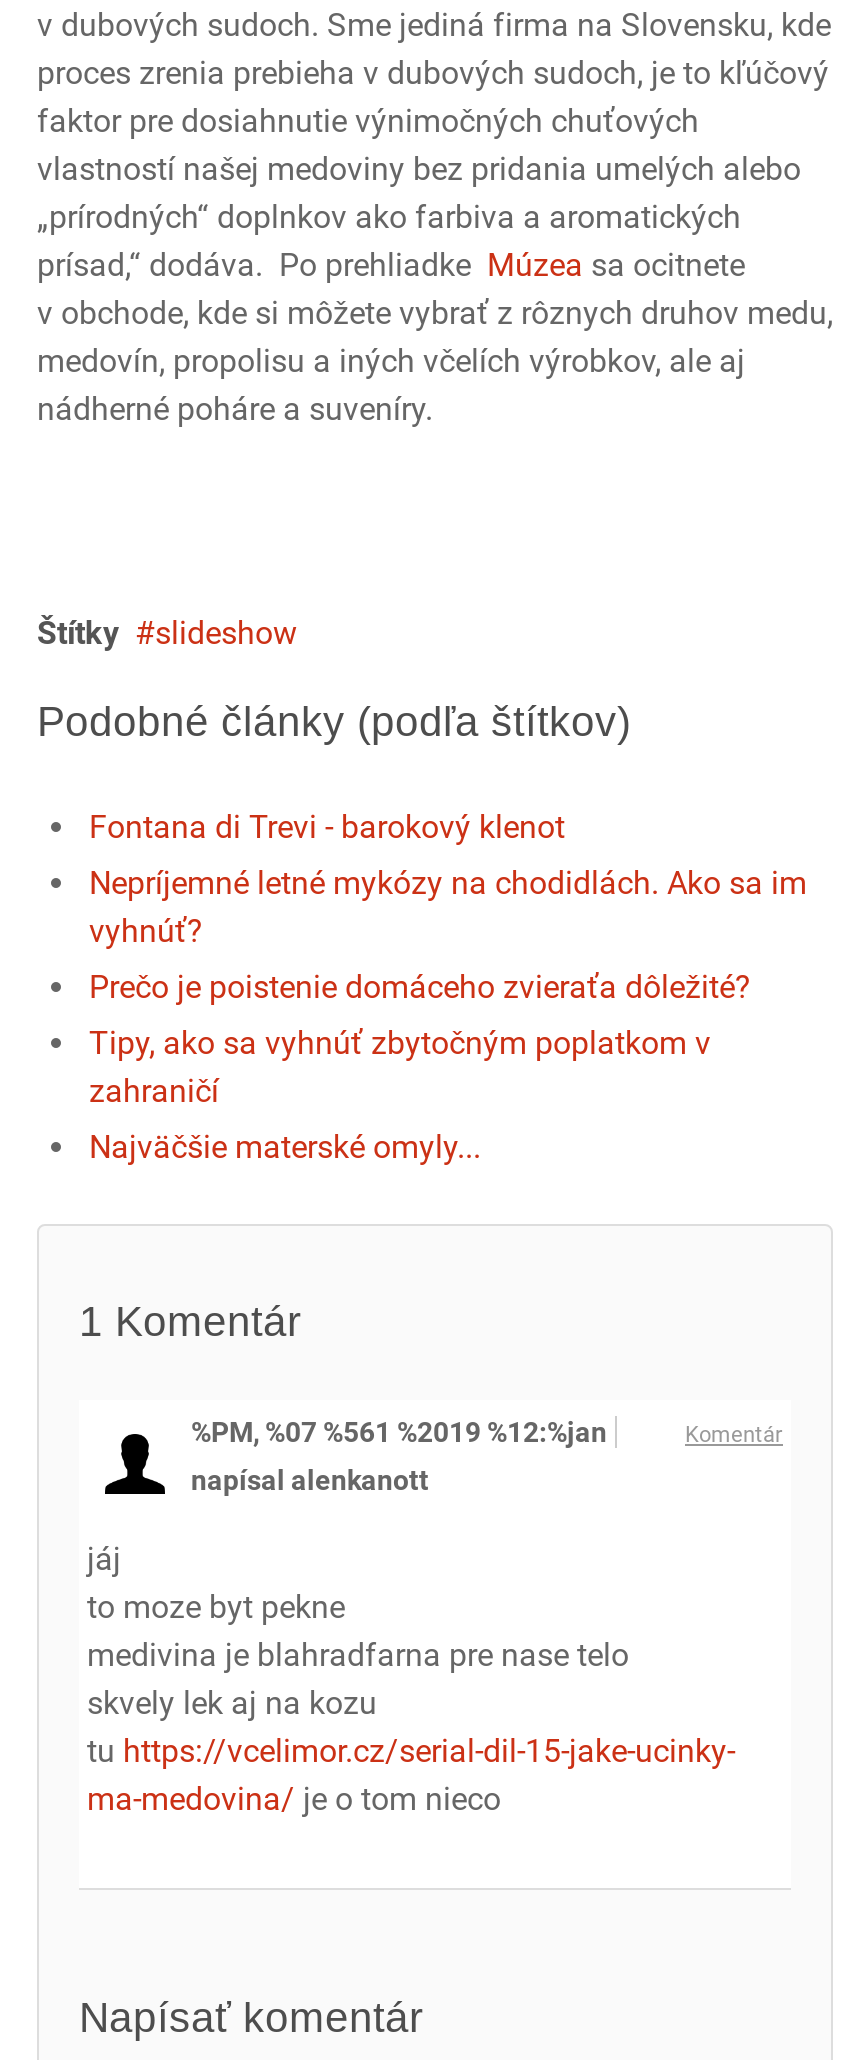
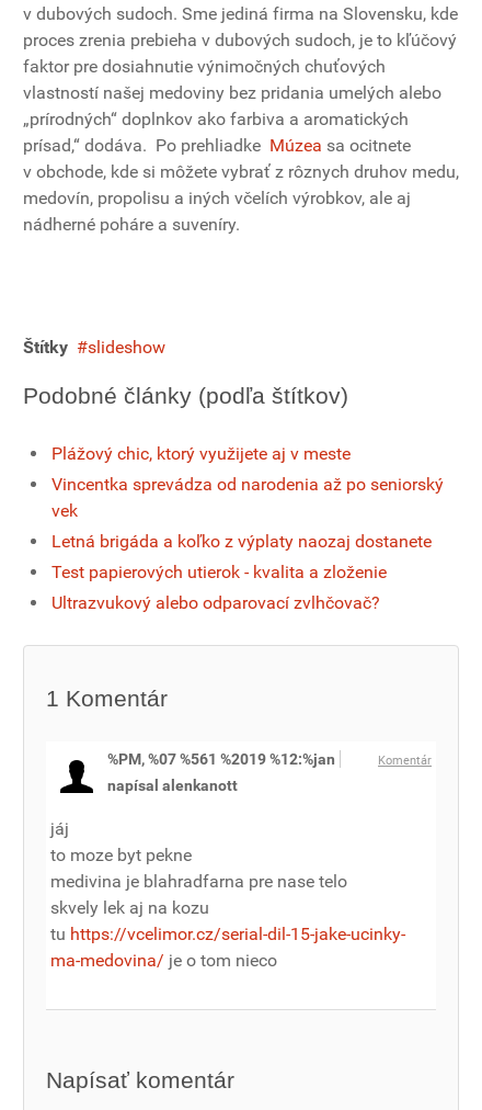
- Fontana di Trevi - barokový klenot
+ Plážový chic, ktorý využijete aj v meste

- Nepríjemné letné mykózy na chodidlách. Ako sa im
- vyhnúť?
+ Vincentka sprevádza od narodenia až po seniorský
+ vek

- Prečo je poistenie domáceho zvieraťa dôležité?
+ Letná brigáda a koľko z výplaty naozaj dostanete

- Tipy, ako sa vyhnúť zbytočným poplatkom v
- zahraničí
+ Test papierových utierok - kvalita a zloženie

- Najväčšie materské omyly...
+ Ultrazvukový alebo odparovací zvlhčovač?
